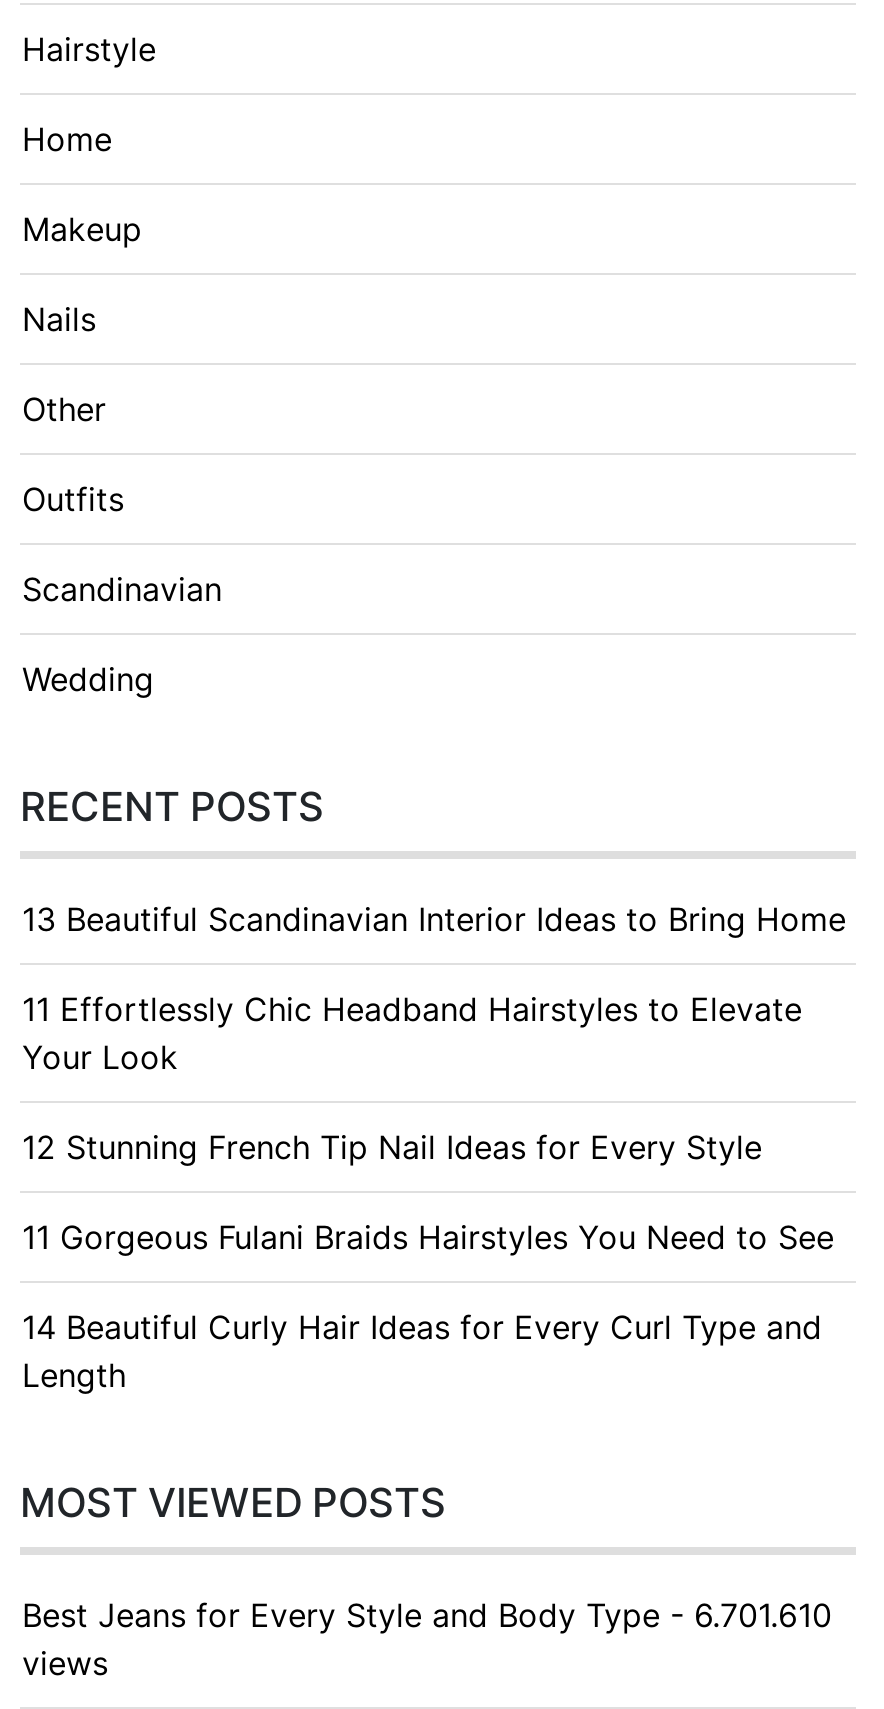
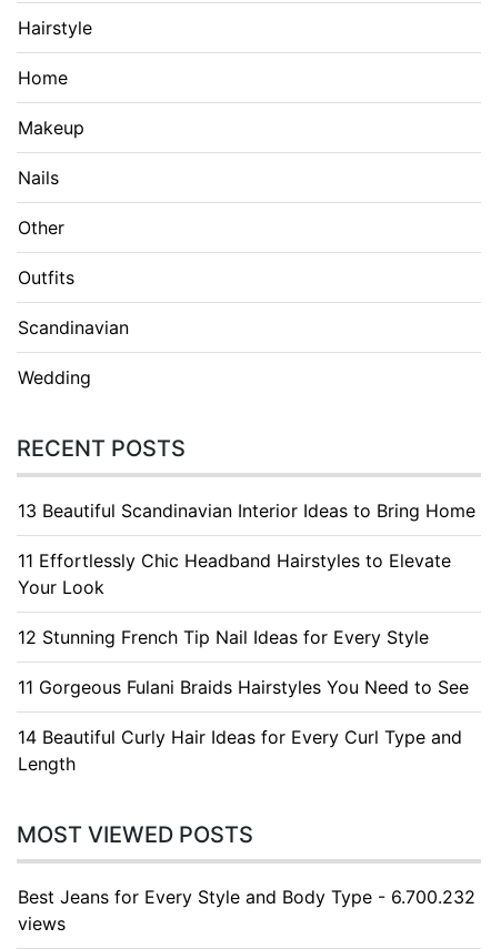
- Best Jeans for Every Style and Body Type - 6.701.610
+ Best Jeans for Every Style and Body Type - 6.700.232
